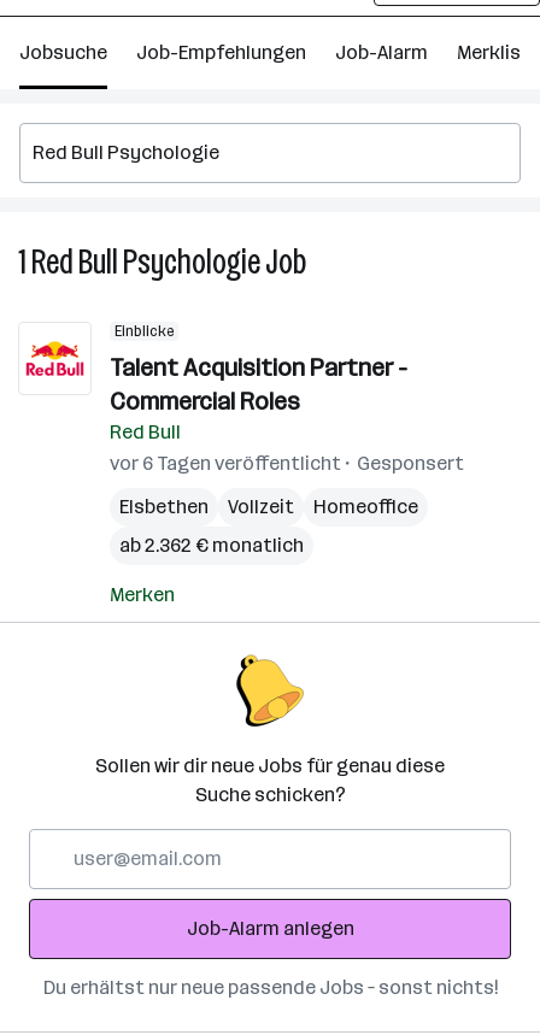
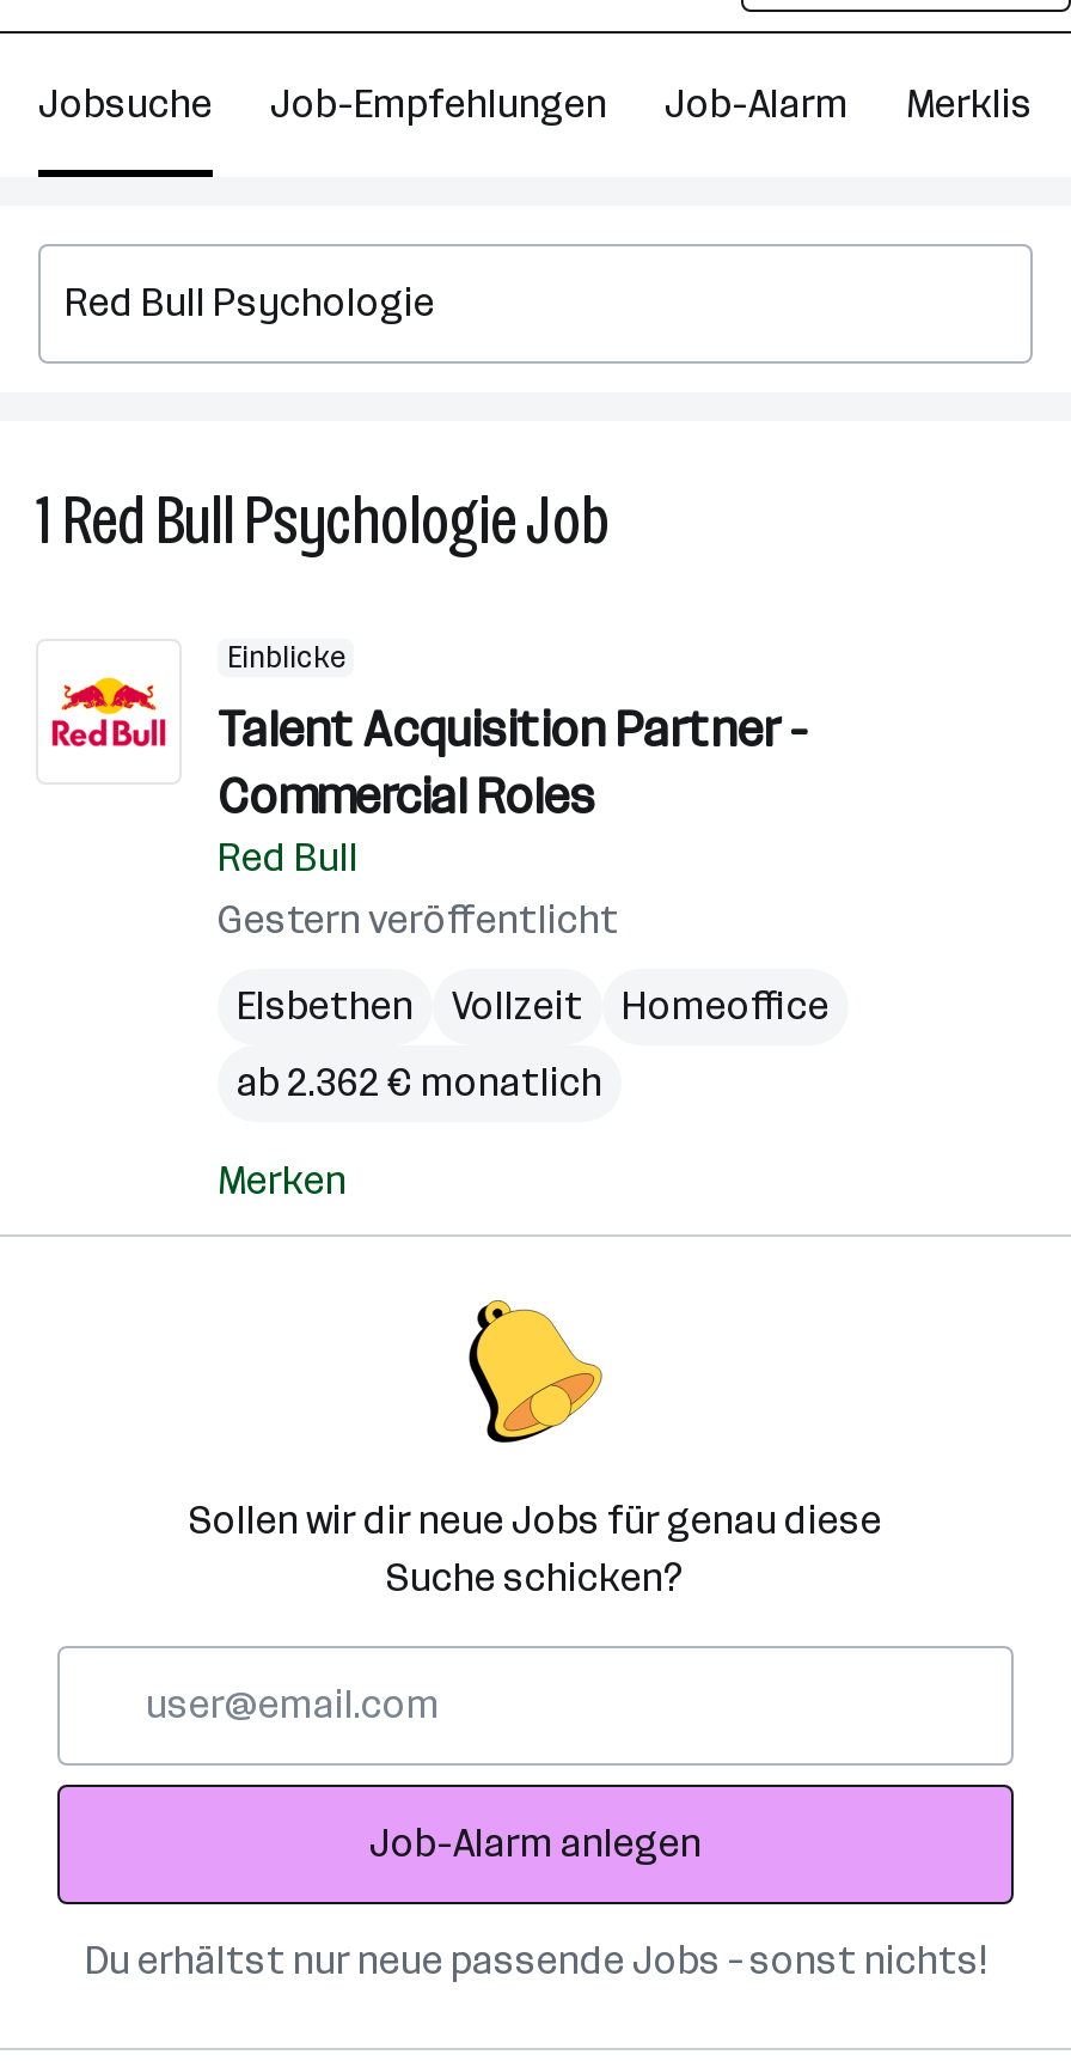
- vor 6 Tagen veröffentlicht
- Gesponsert
+ Gestern veröffentlicht
